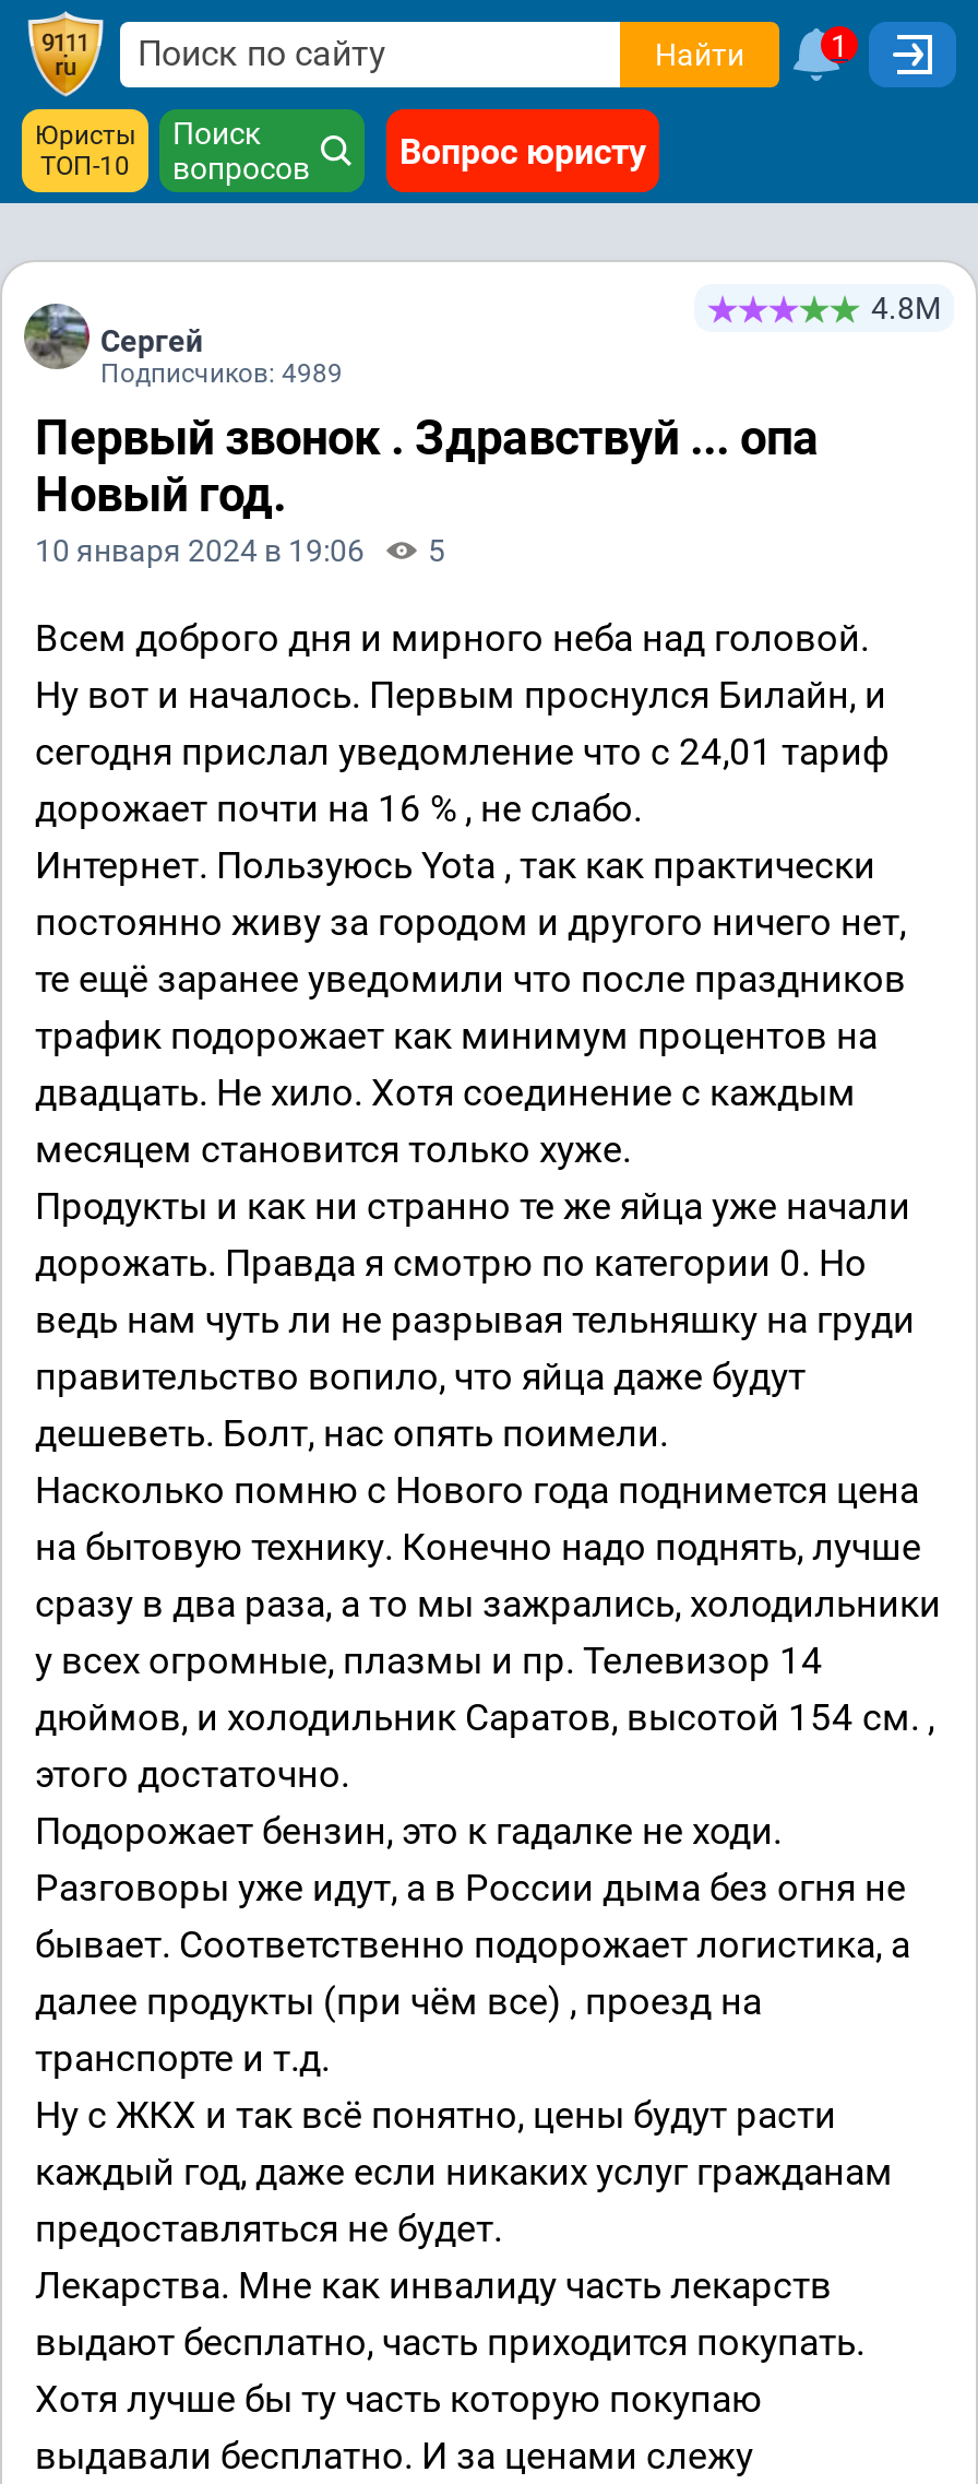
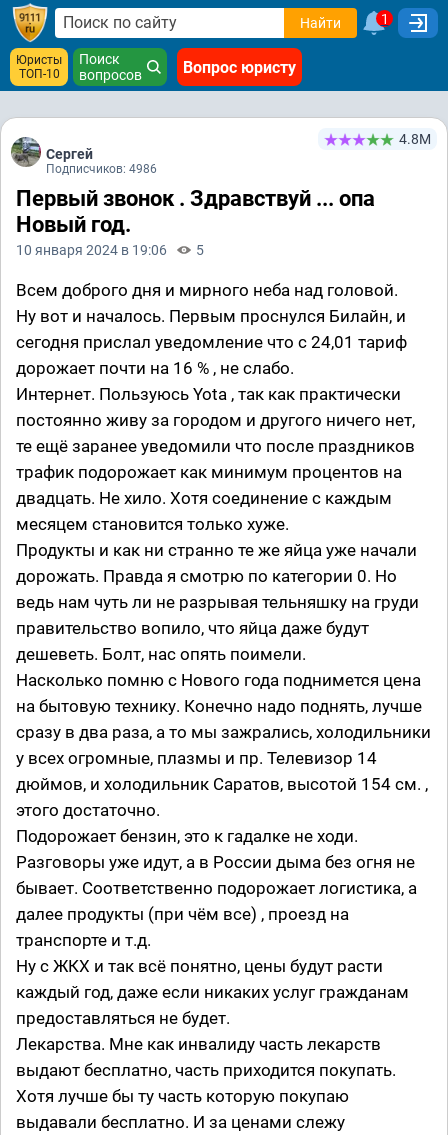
- Подписчиков: 4989
+ Подписчиков: 4986
